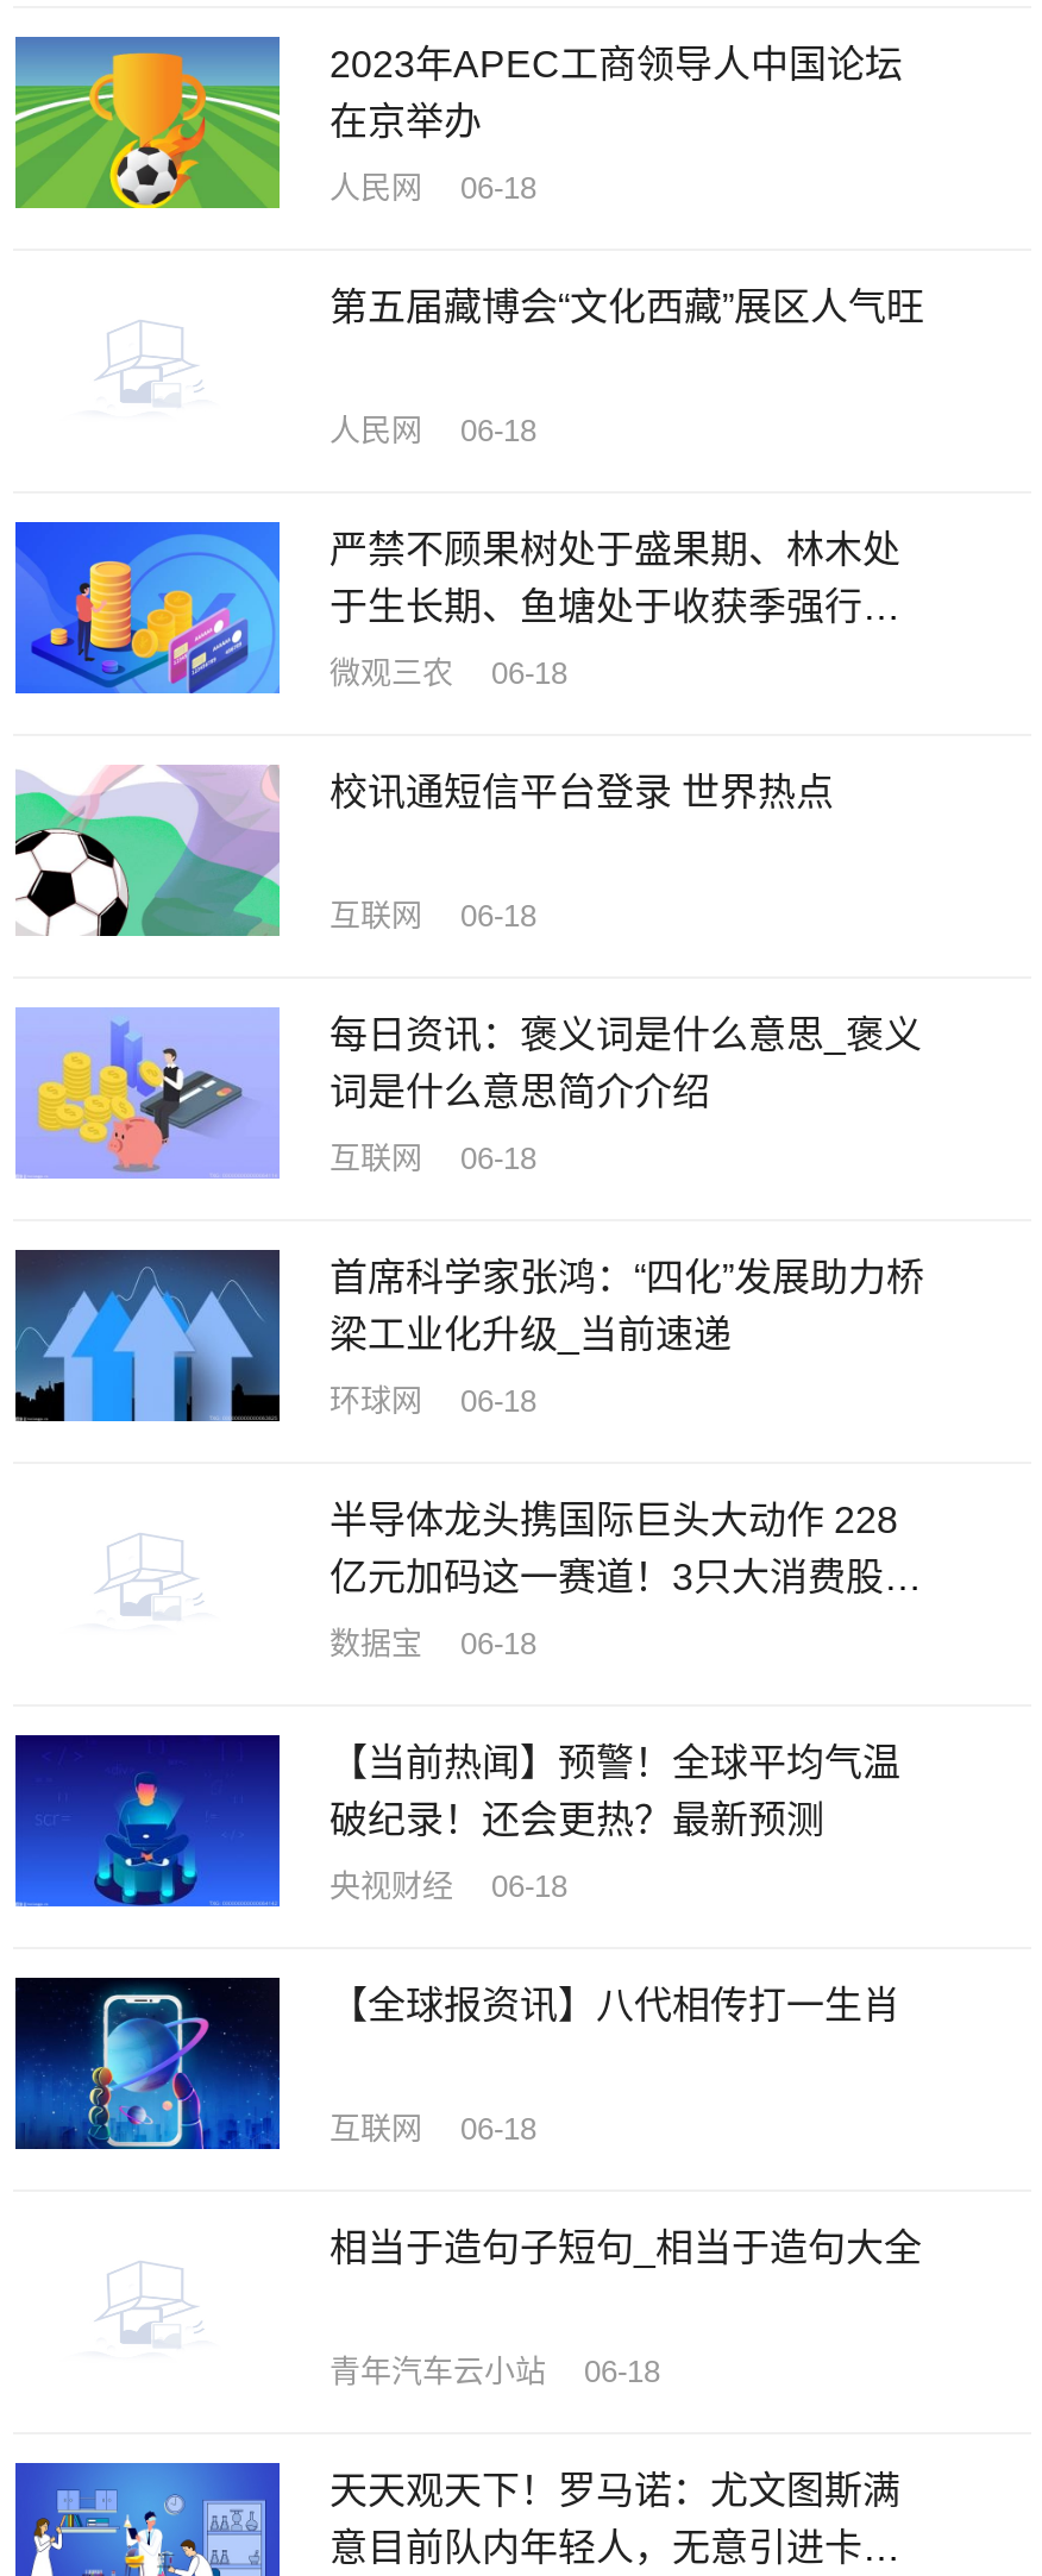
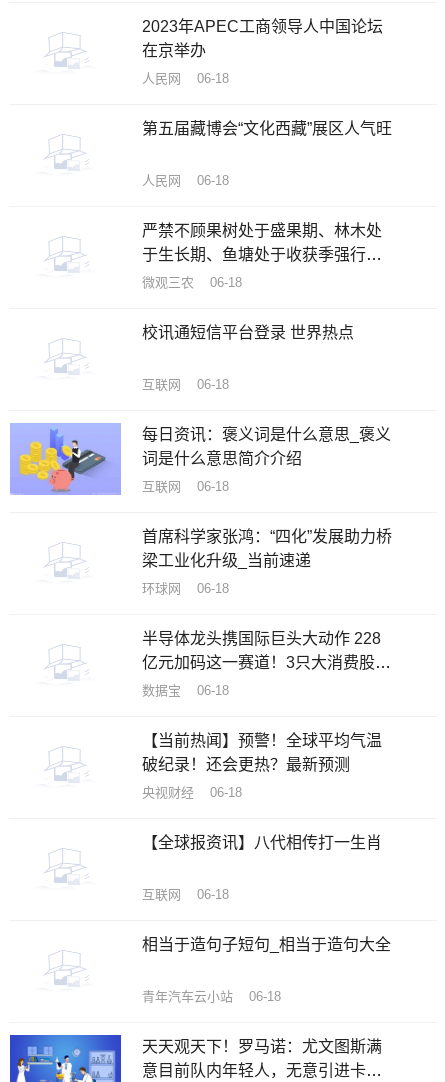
- [image]

- [image]

- [image]

- [image]

- [image]

- [image]
